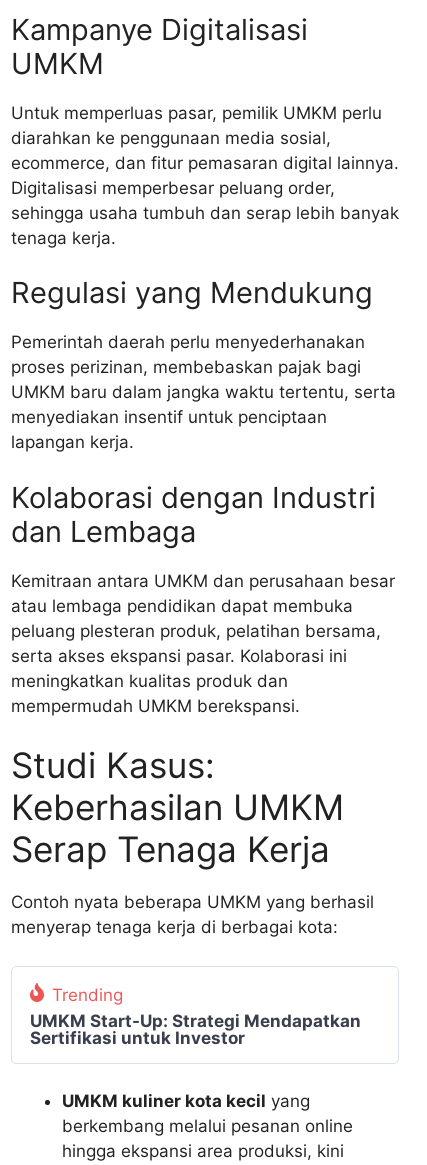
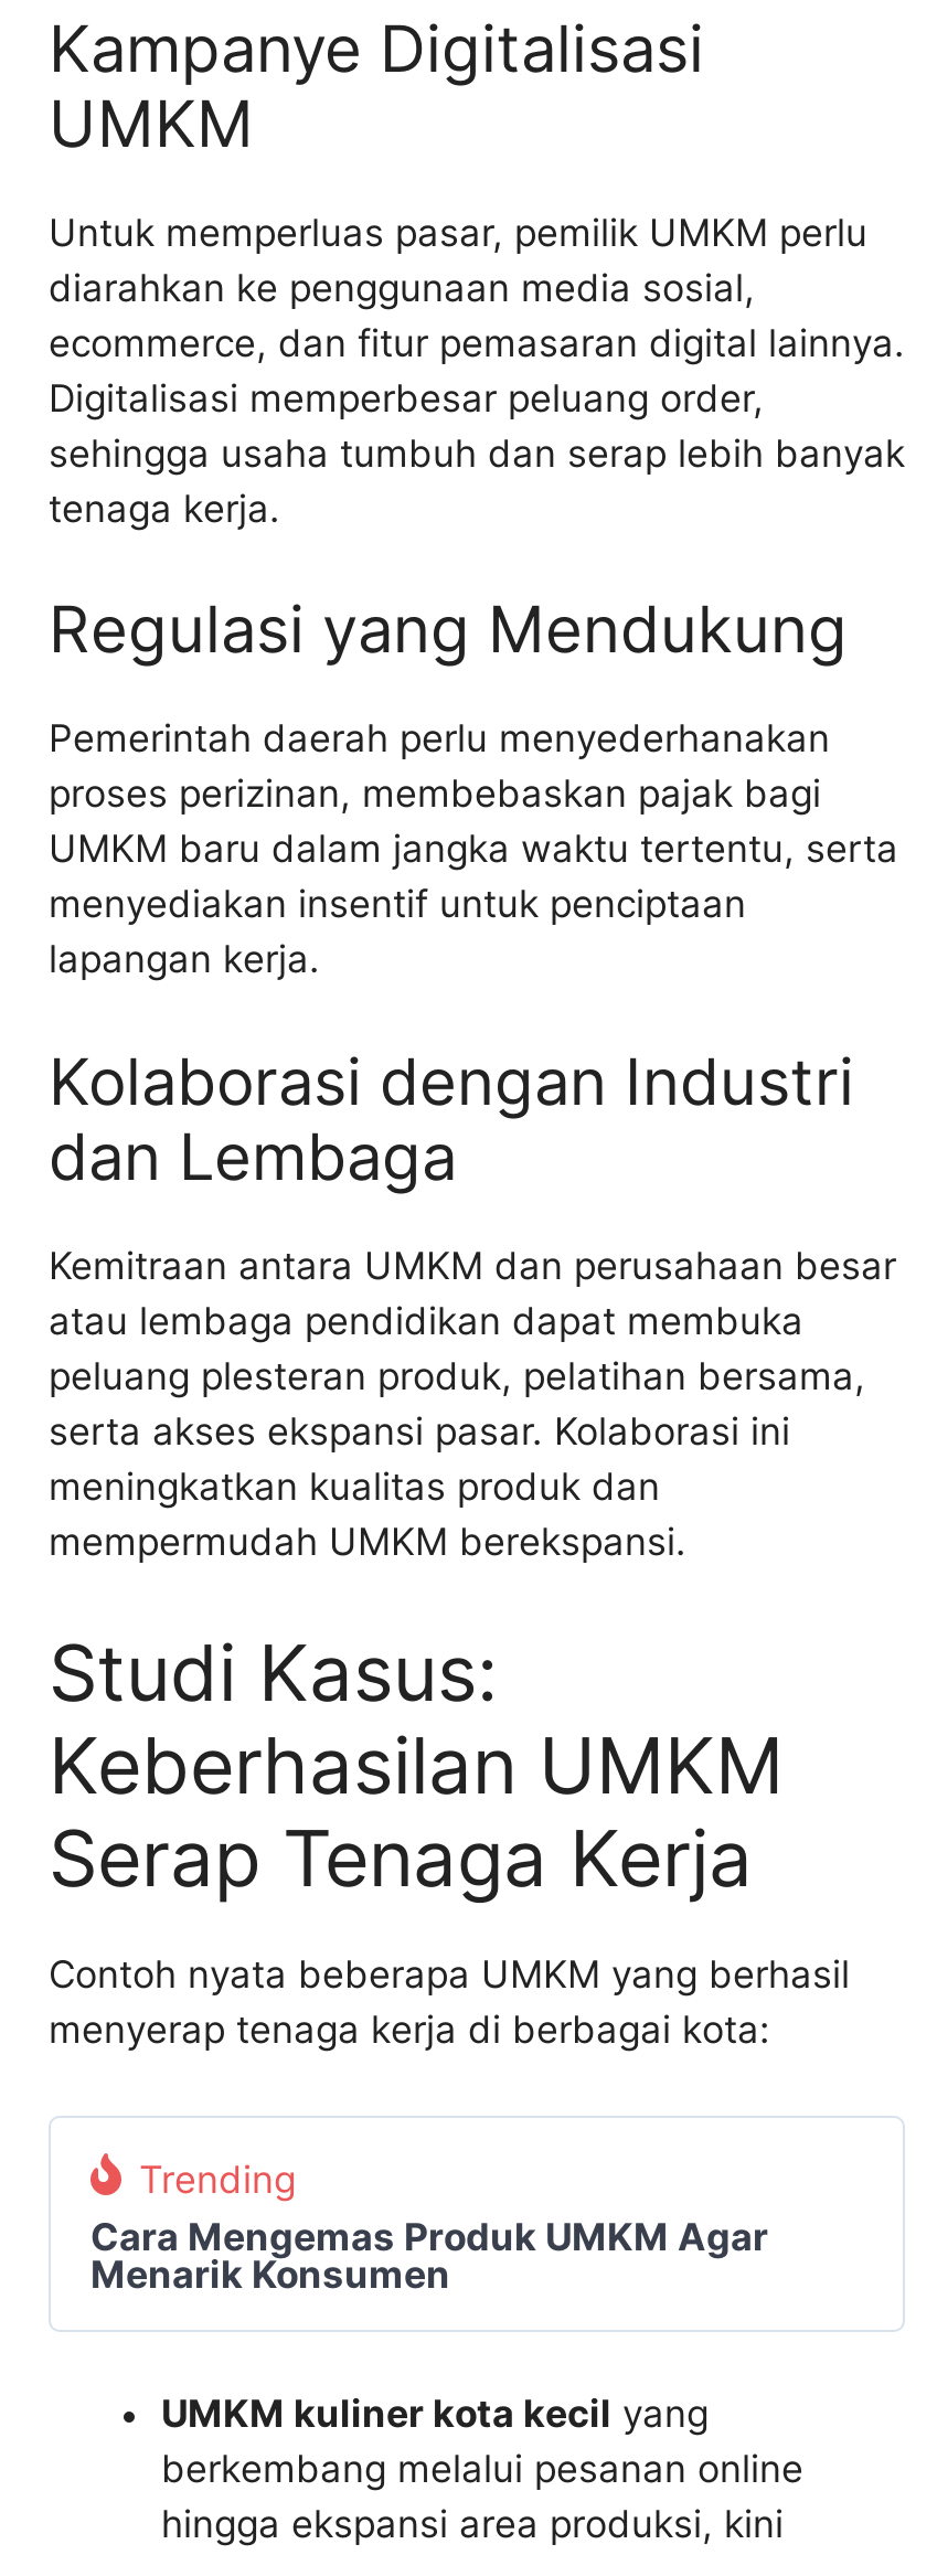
- UMKM Start-Up: Strategi Mendapatkan
- Sertifikasi untuk Investor
+ Cara Mengemas Produk UMKM Agar
+ Menarik Konsumen
